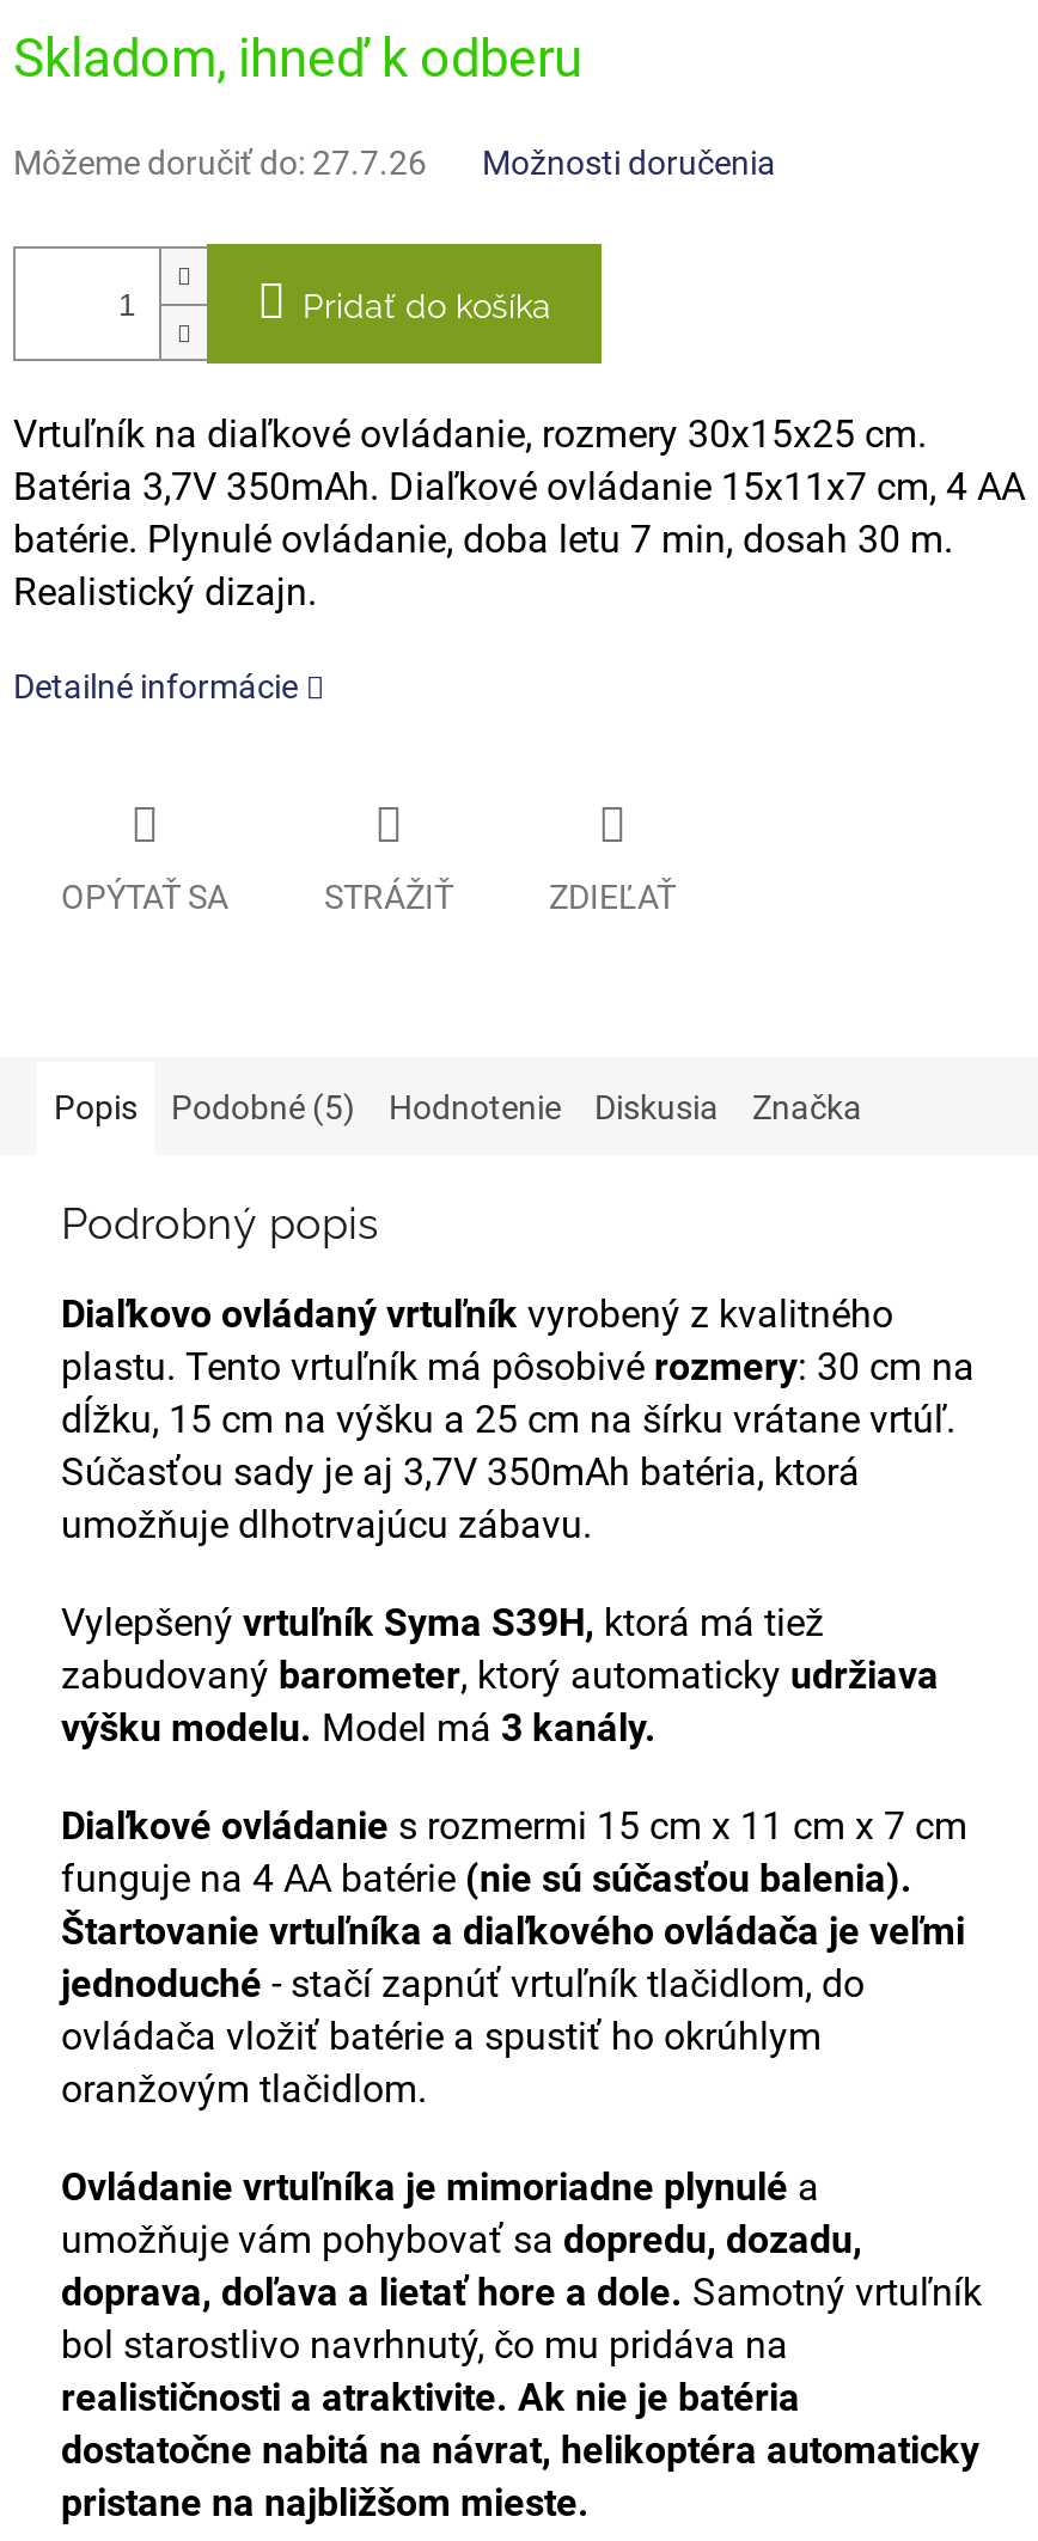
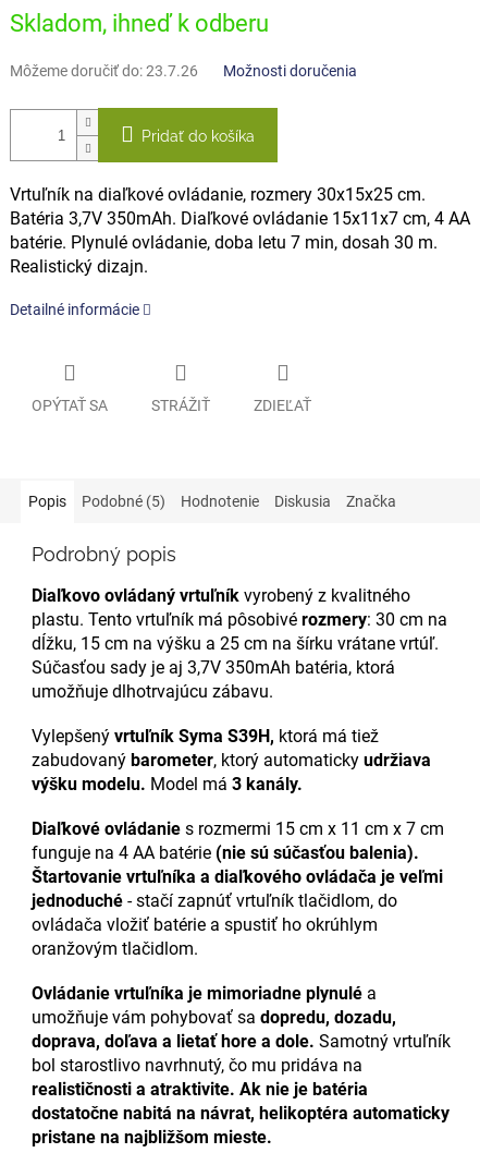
- Môžeme doručiť do: 27.7.26
+ Môžeme doručiť do: 23.7.26
